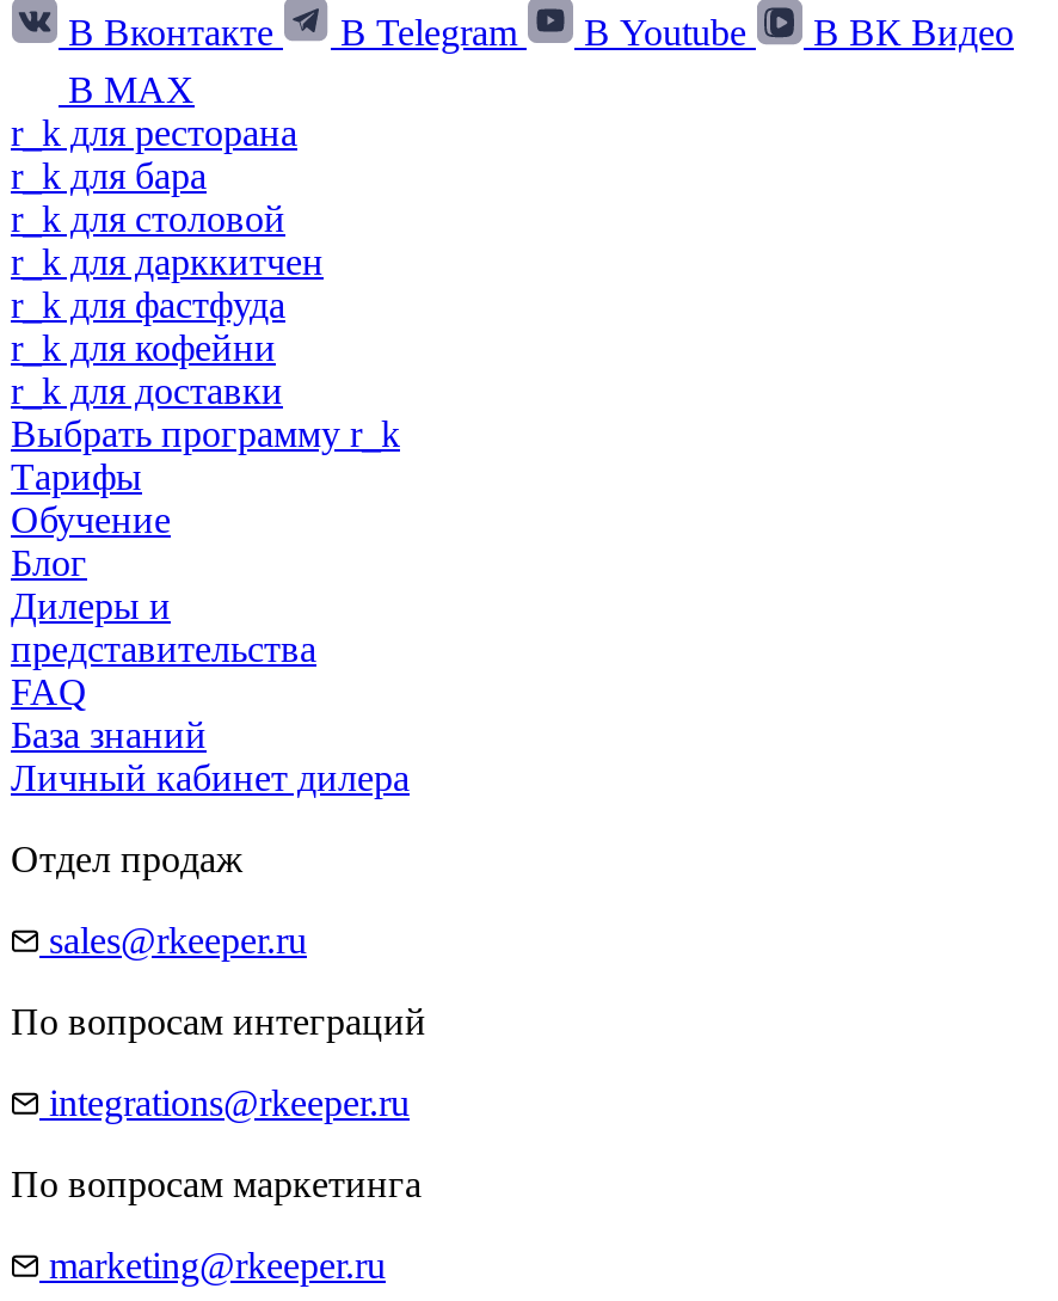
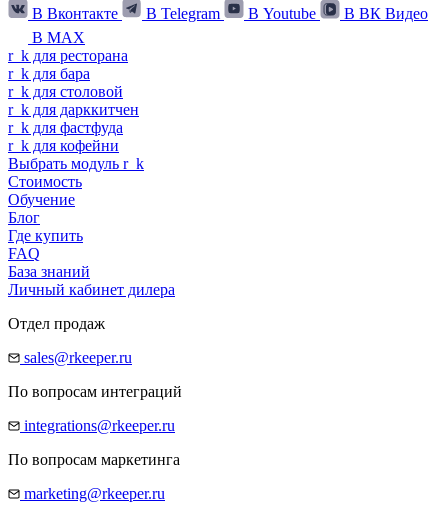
- r _ k для доставки
- Выбрать программу r _ k
- Тарифы
+ Выбрать модуль r _ k
+ Стоимость

- Дилеры и
- представительства
+ Где купить
